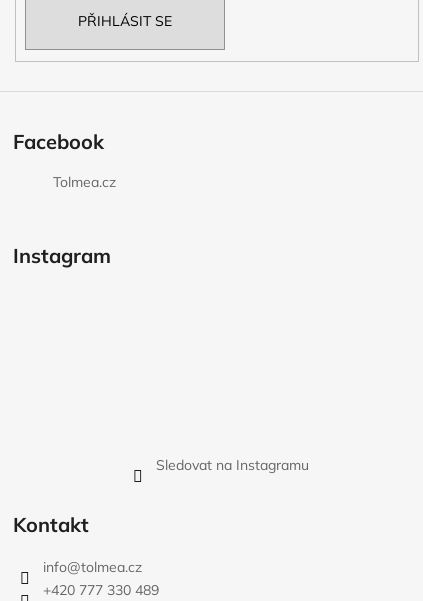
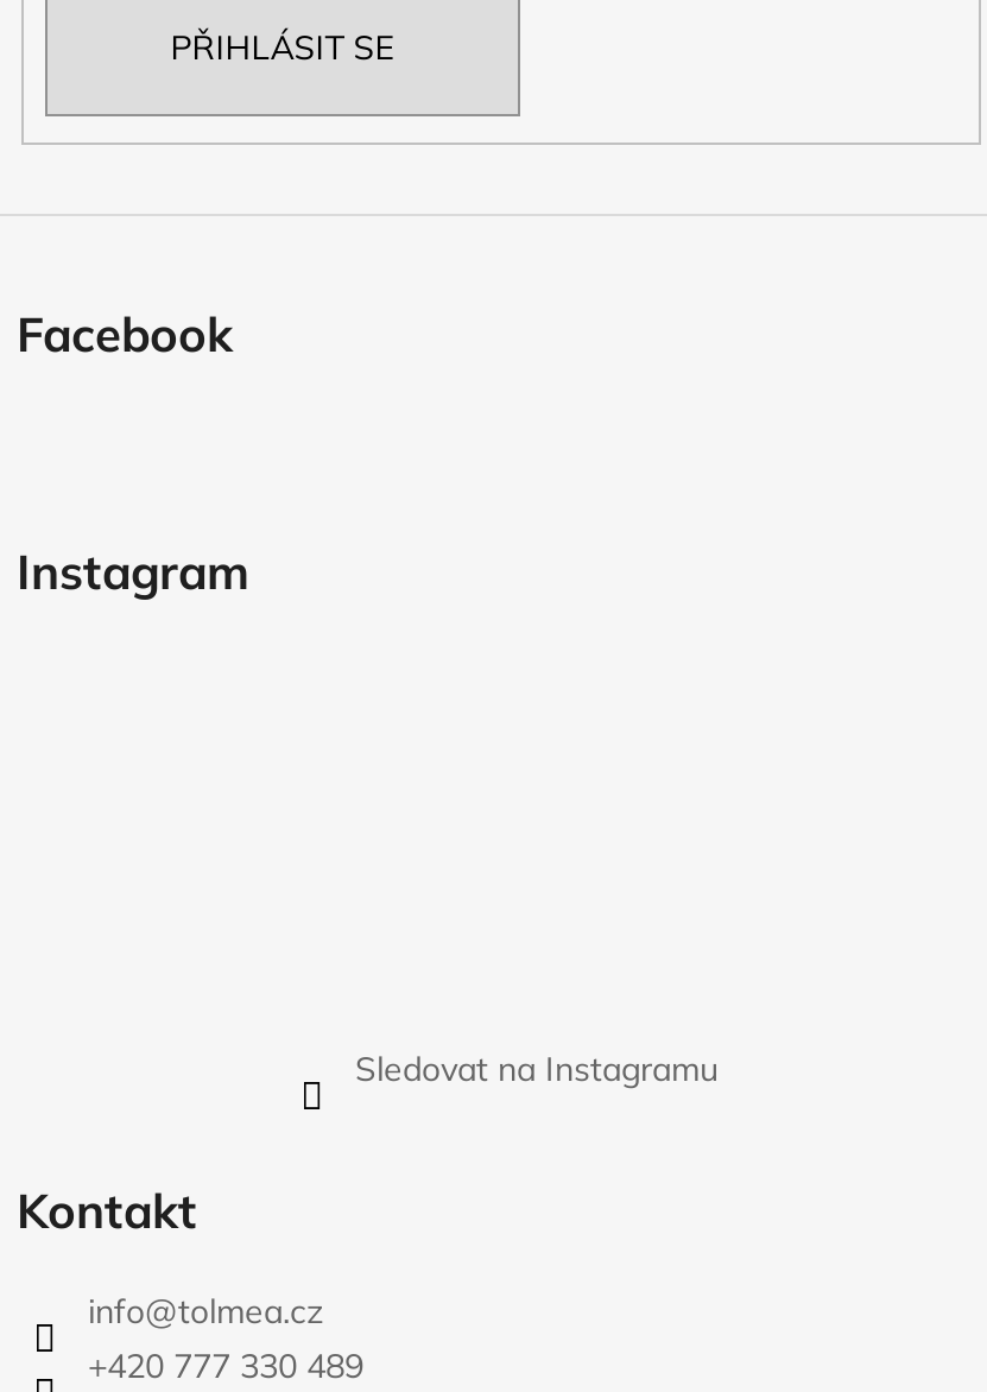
- Tolmea.cz
